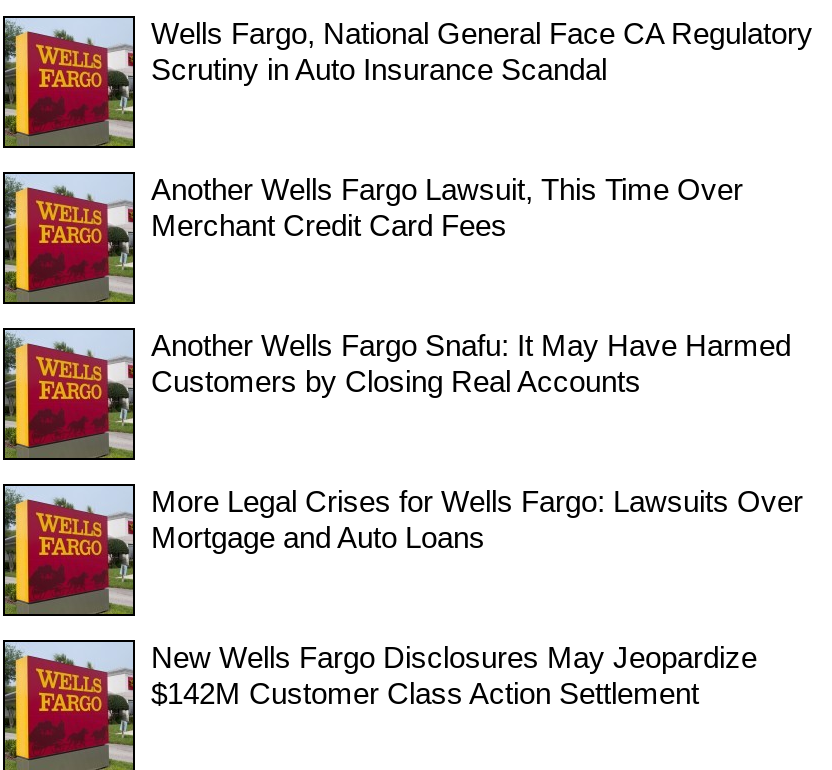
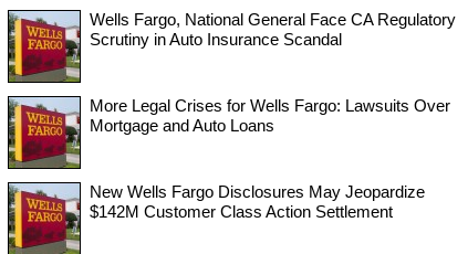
- Another Wells Fargo Lawsuit, This Time Over
- Merchant Credit Card Fees

- Another Wells Fargo Snafu: It May Have Harmed
- Customers by Closing Real Accounts
